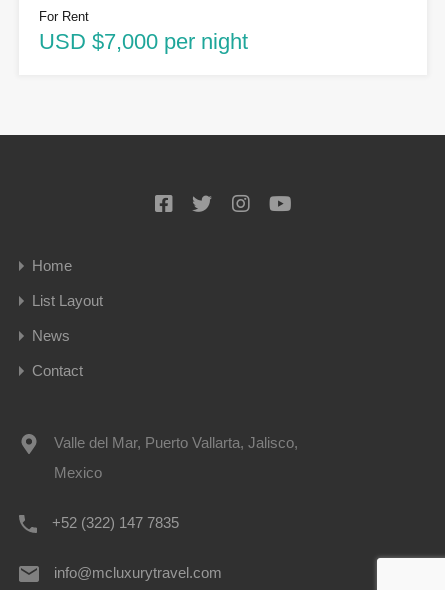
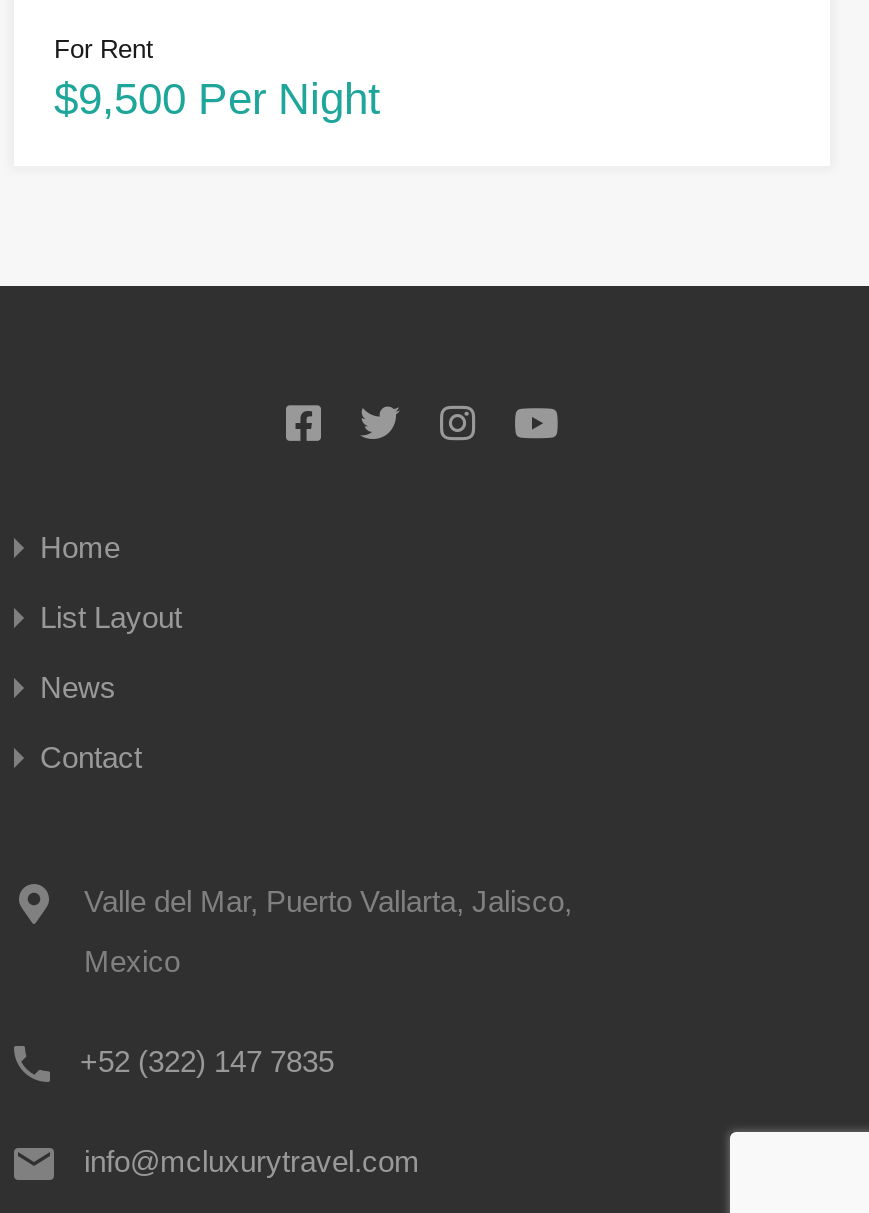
- USD $7,000 per night
+ $9,500 Per Night
